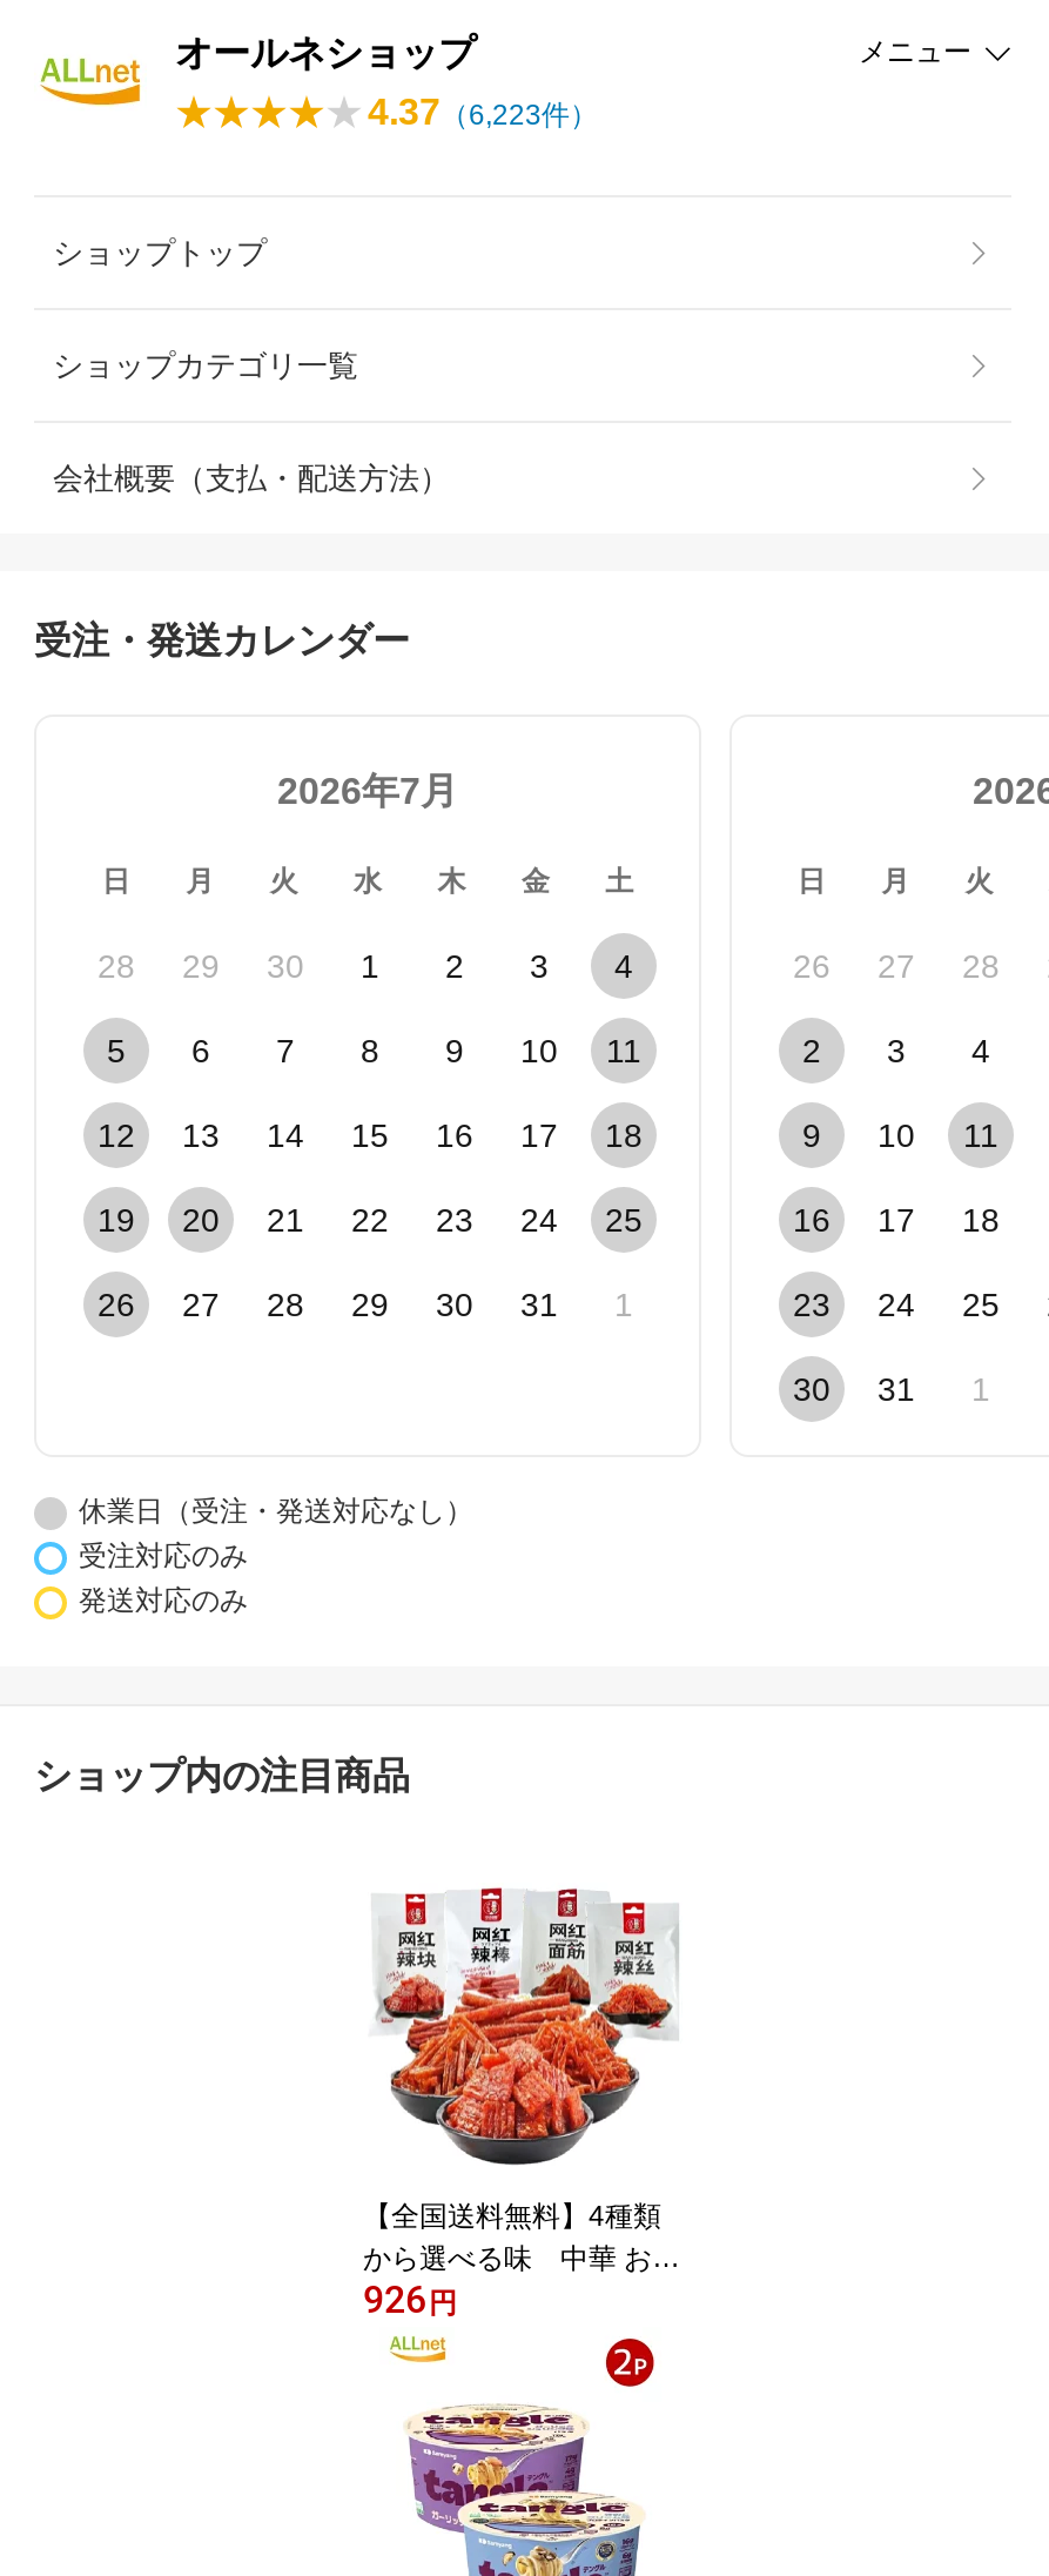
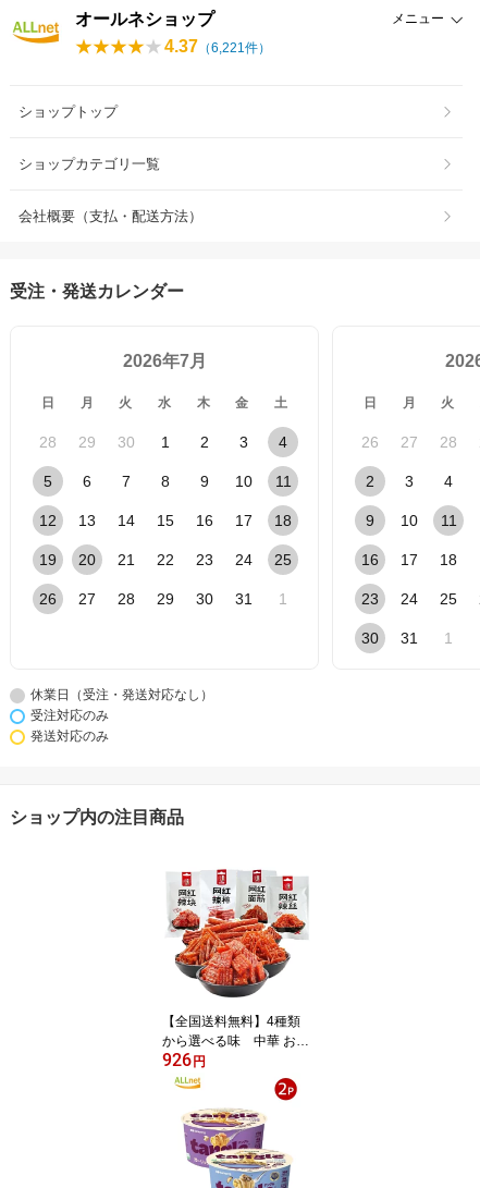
- 4.37（6,223件）
+ 4.37（6,221件）
